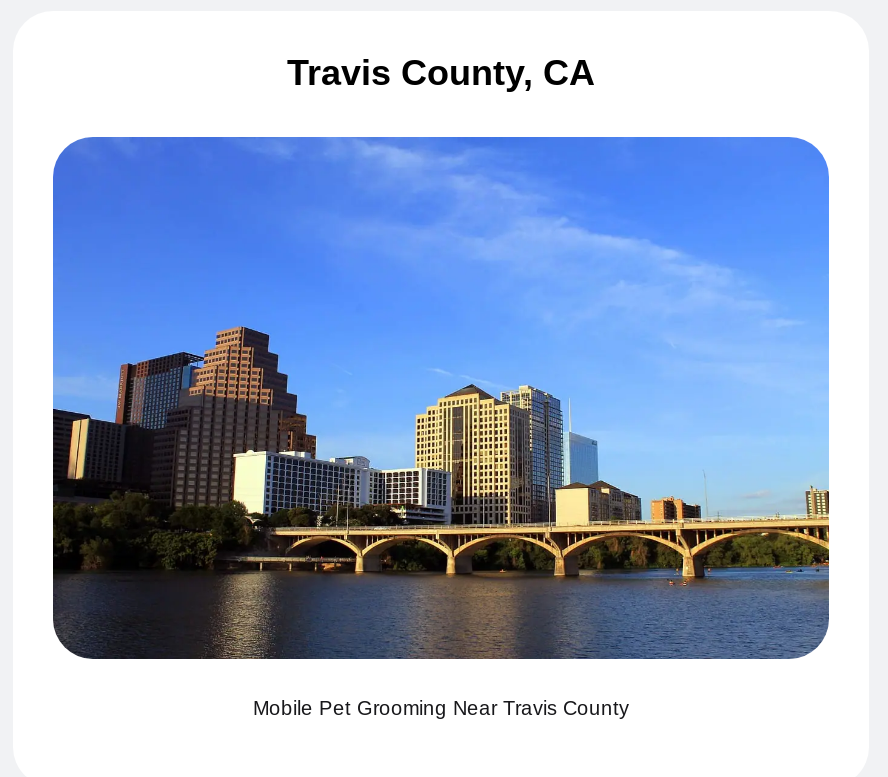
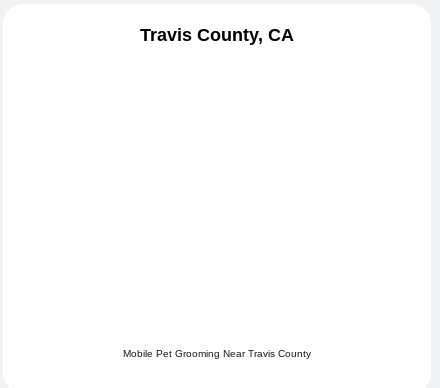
- [image]
